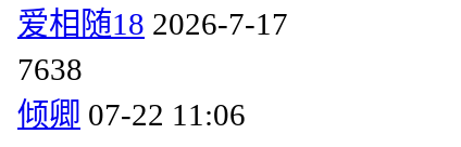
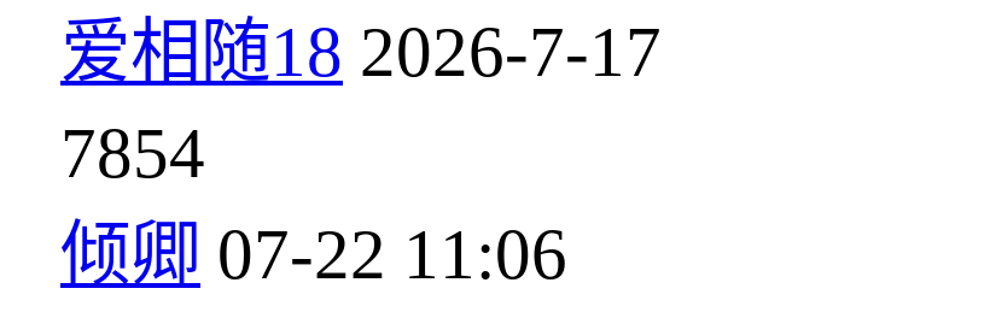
- 7638
+ 7854
